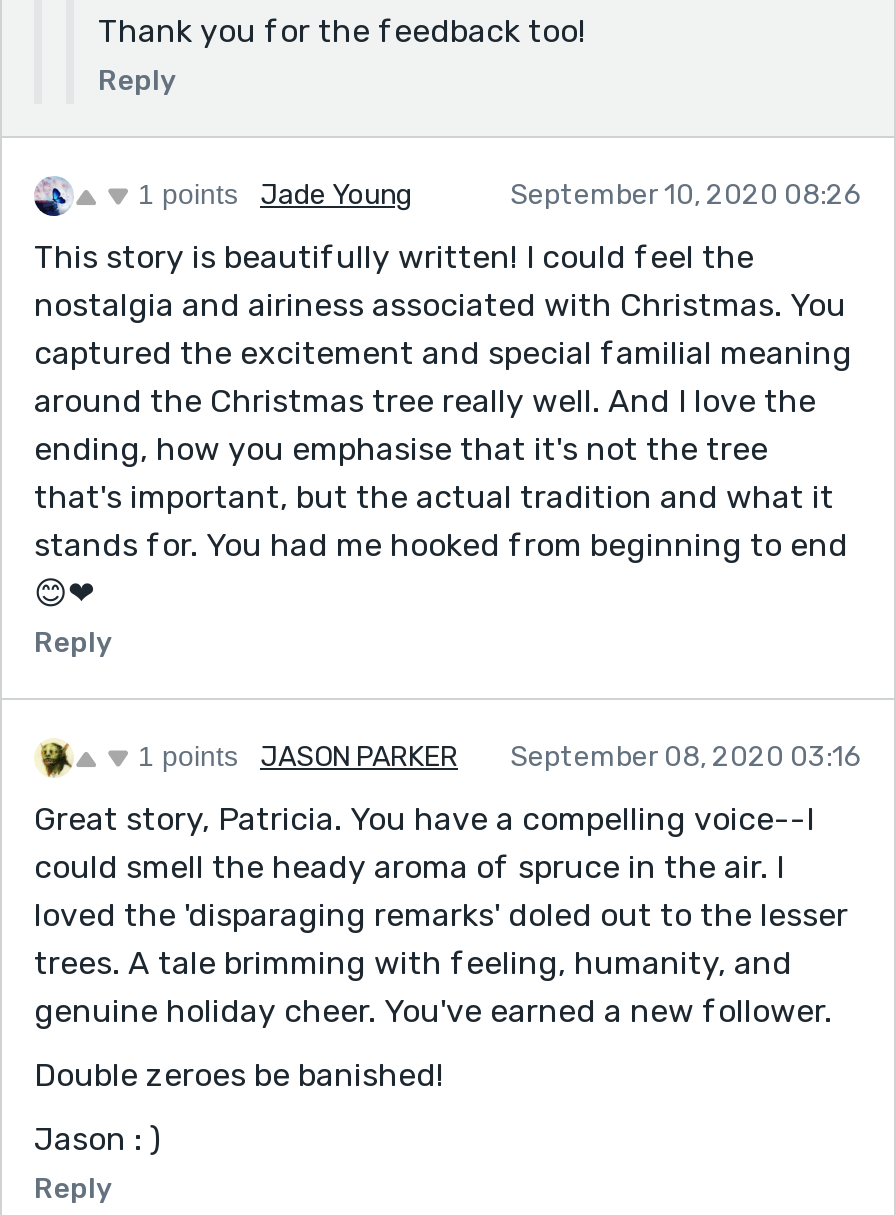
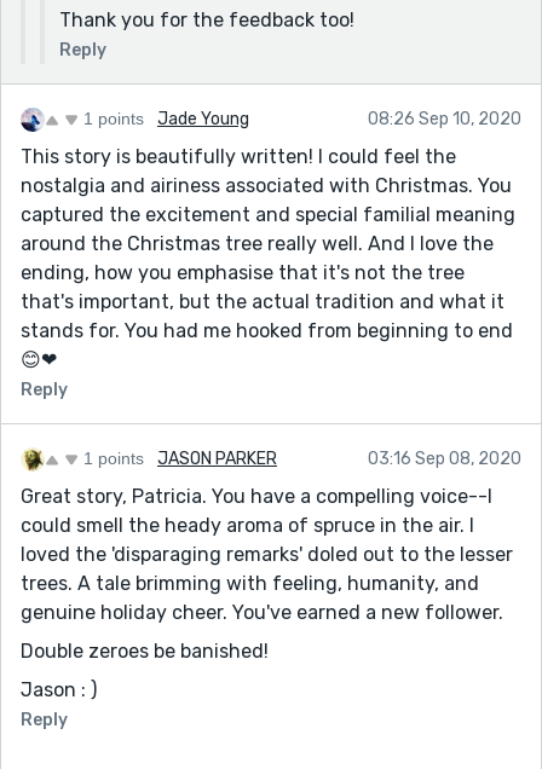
- September 10, 2020 08:26
+ 08:26 Sep 10, 2020

- September 08, 2020 03:16
+ 03:16 Sep 08, 2020
